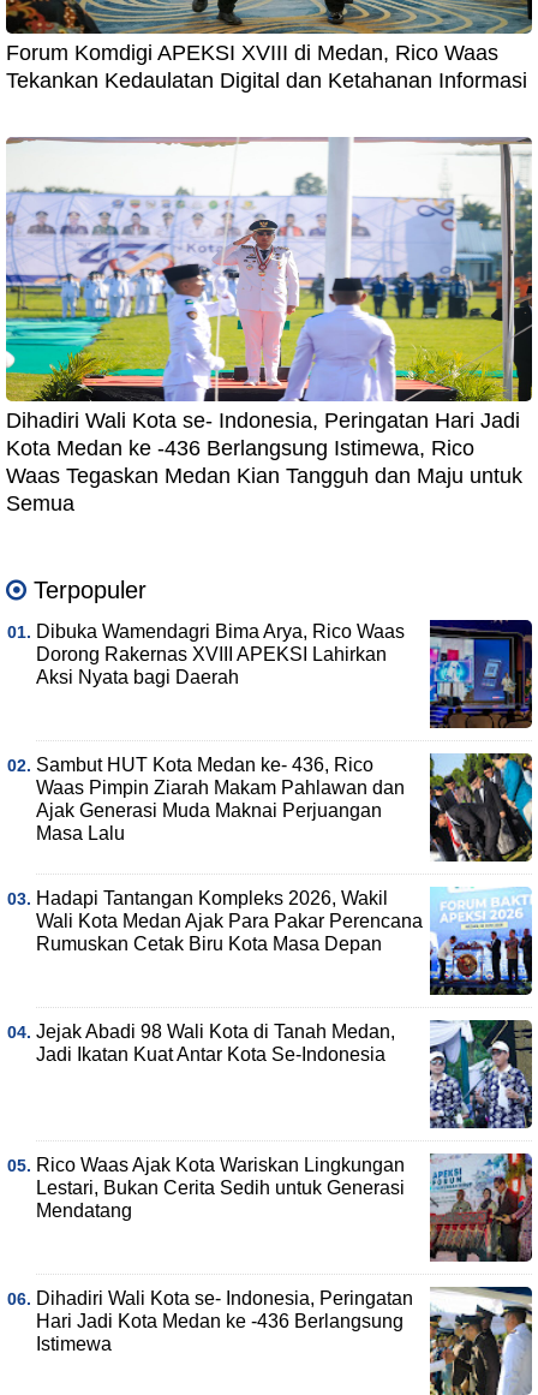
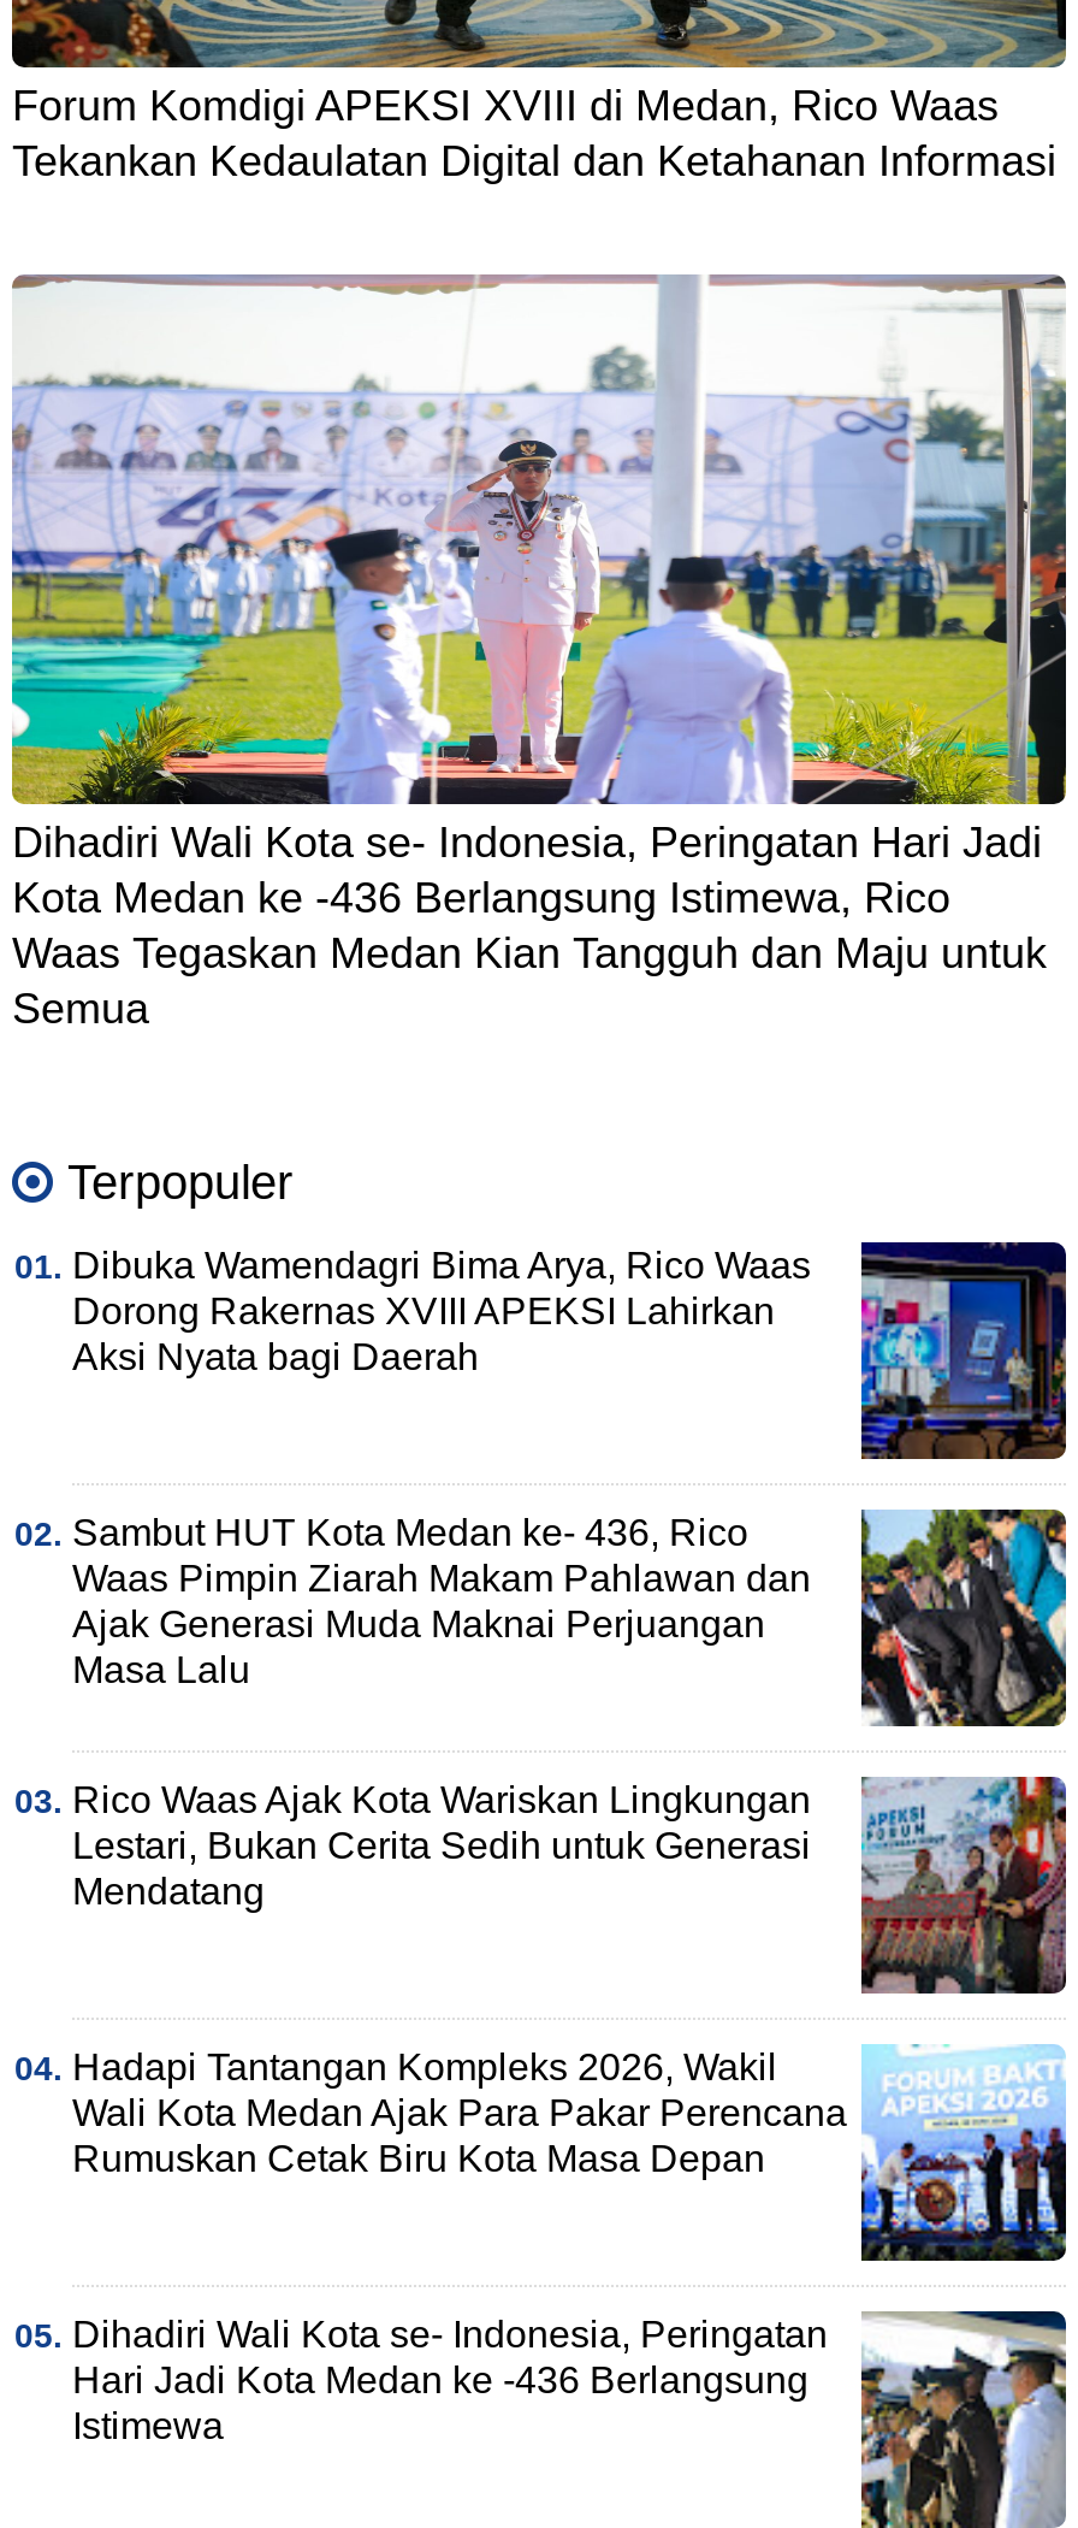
moved down: [image] | Hadapi Tantangan Kompleks 2026, Wakil | Wali Kota Medan Ajak Para Pakar Perencana | Rumuskan Cetak Biru Kota Masa Depan

- [image]
- Jejak Abadi 98 Wali Kota di Tanah Medan,
- Jadi Ikatan Kuat Antar Kota Se-Indonesia

moved up: [image] | Rico Waas Ajak Kota Wariskan Lingkungan | Lestari, Bukan Cerita Sedih untuk Generasi | Mendatang
